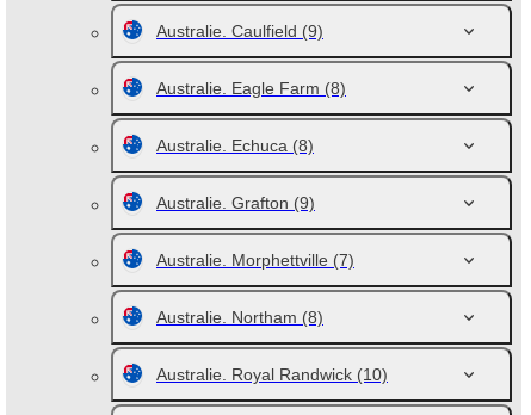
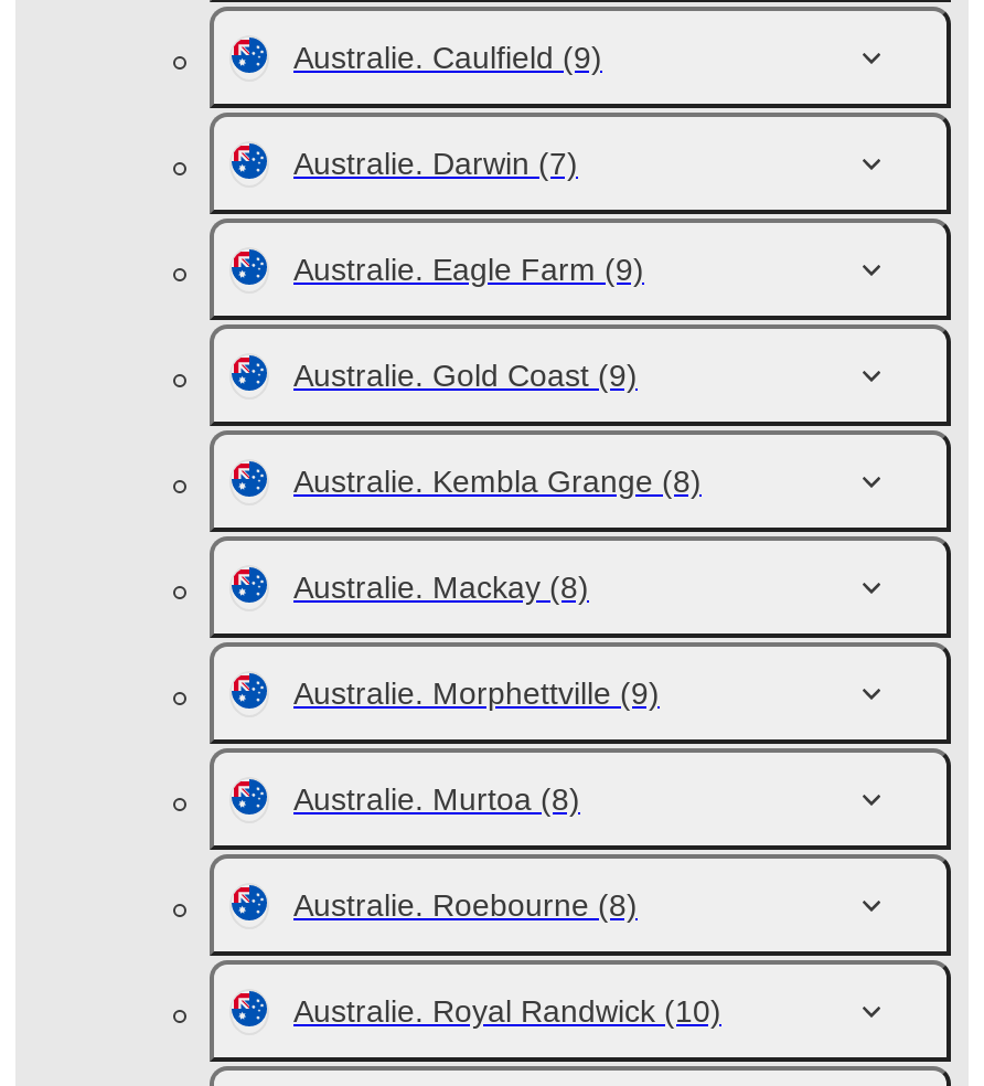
- Australie. Eagle Farm (8)
- Australie. Echuca (8)
- Australie. Grafton (9)
- Australie. Morphettville (7)
- Australie. Northam (8)
+ Australie. Darwin (7)
+ Australie. Eagle Farm (9)
+ Australie. Gold Coast (9)
+ Australie. Kembla Grange (8)
+ Australie. Mackay (8)
+ Australie. Morphettville (9)
+ Australie. Murtoa (8)
+ Australie. Roebourne (8)
